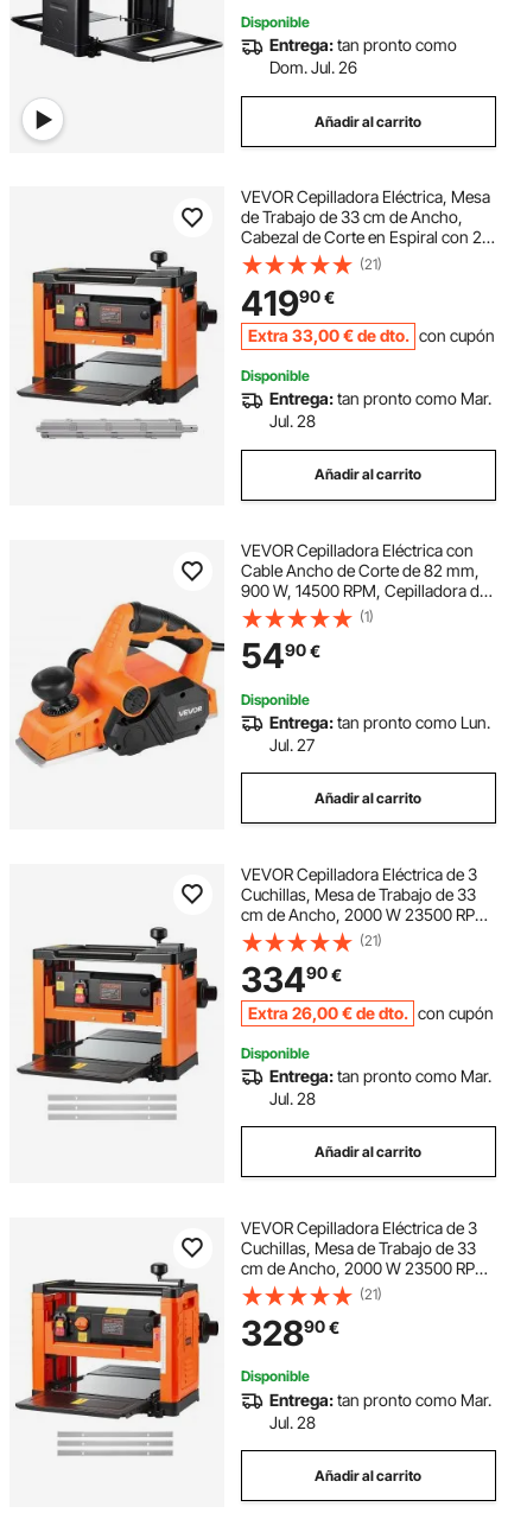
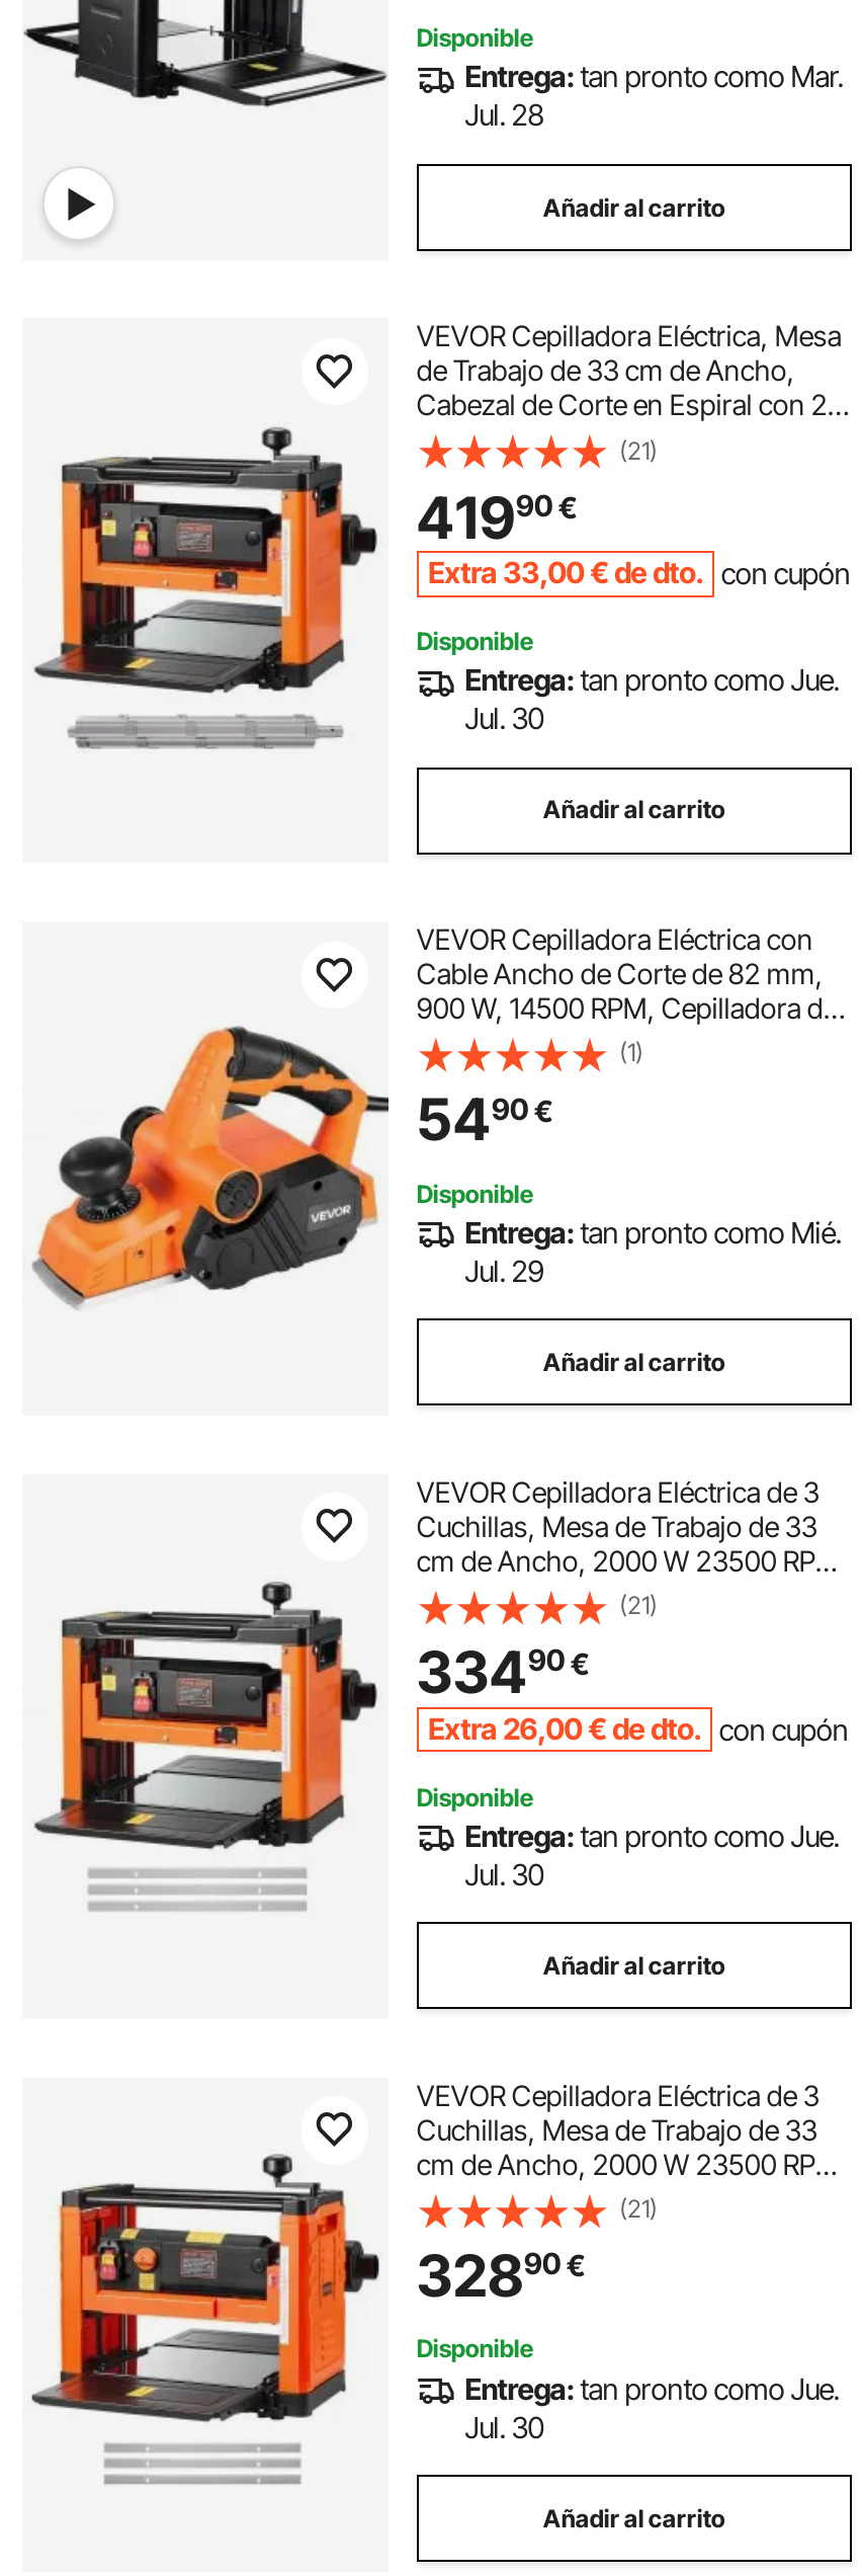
- Entrega: tan pronto como
- Dom. Jul. 26
+ Entrega: tan pronto como Mar.
+ Jul. 28

- Entrega: tan pronto como Mar.
+ Entrega: tan pronto como Jue.

- Jul. 28
+ Jul. 30

- Entrega: tan pronto como Lun.
+ Entrega: tan pronto como Mié.

- Jul. 27
+ Jul. 29

- Entrega: tan pronto como Mar.
+ Entrega: tan pronto como Jue.

- Jul. 28
+ Jul. 30

- Entrega: tan pronto como Mar.
+ Entrega: tan pronto como Jue.

- Jul. 28
+ Jul. 30
